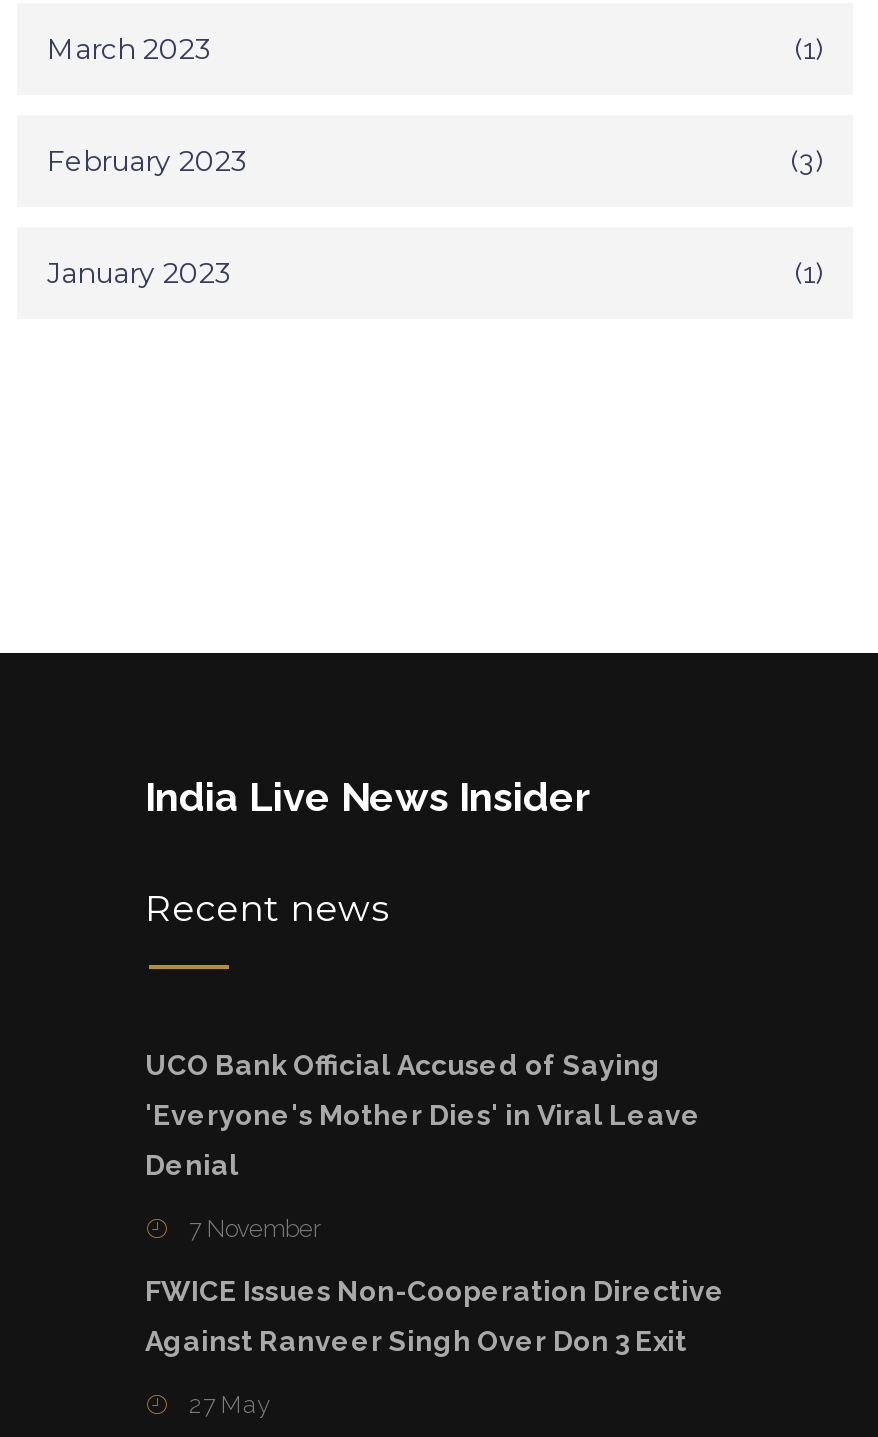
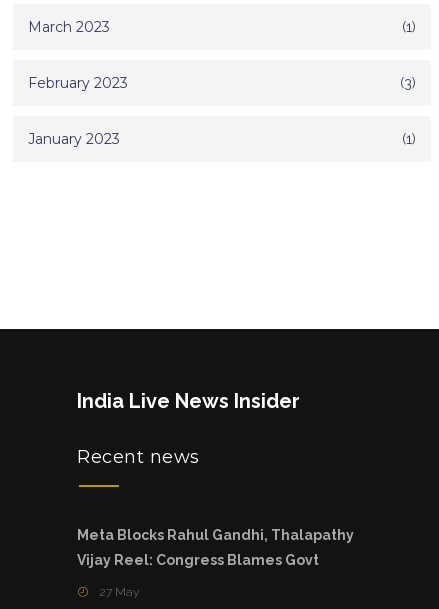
- UCO Bank Official Accused of Saying
- 'Everyone's Mother Dies' in Viral Leave
- Denial
- 7 November
- FWICE Issues Non-Cooperation Directive
- Against Ranveer Singh Over Don 3 Exit
+ Meta Blocks Rahul Gandhi, Thalapathy
+ Vijay Reel: Congress Blames Govt
